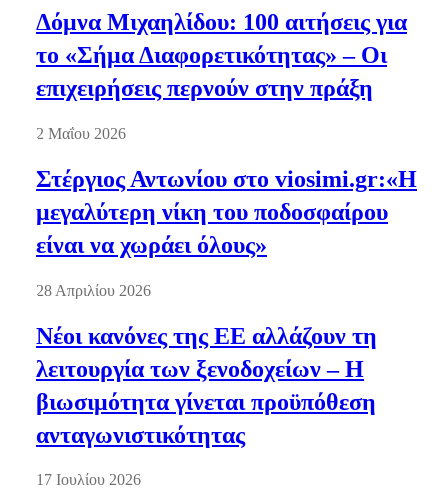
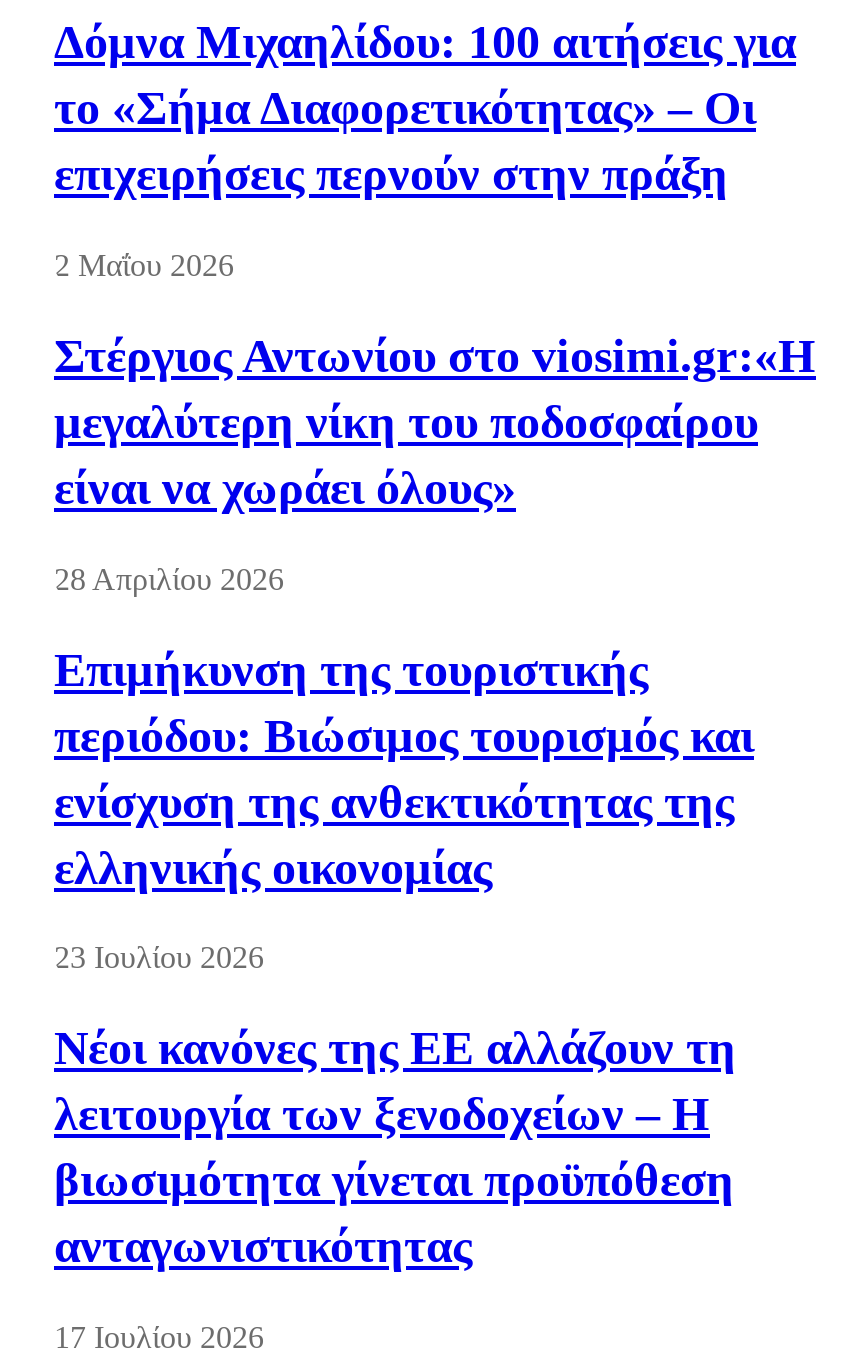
+ Επιμήκυνση της τουριστικής
+ περιόδου: Βιώσιμος τουρισμός και
+ ενίσχυση της ανθεκτικότητας της
+ ελληνικής οικονομίας
+ 23 Ιουλίου 2026
